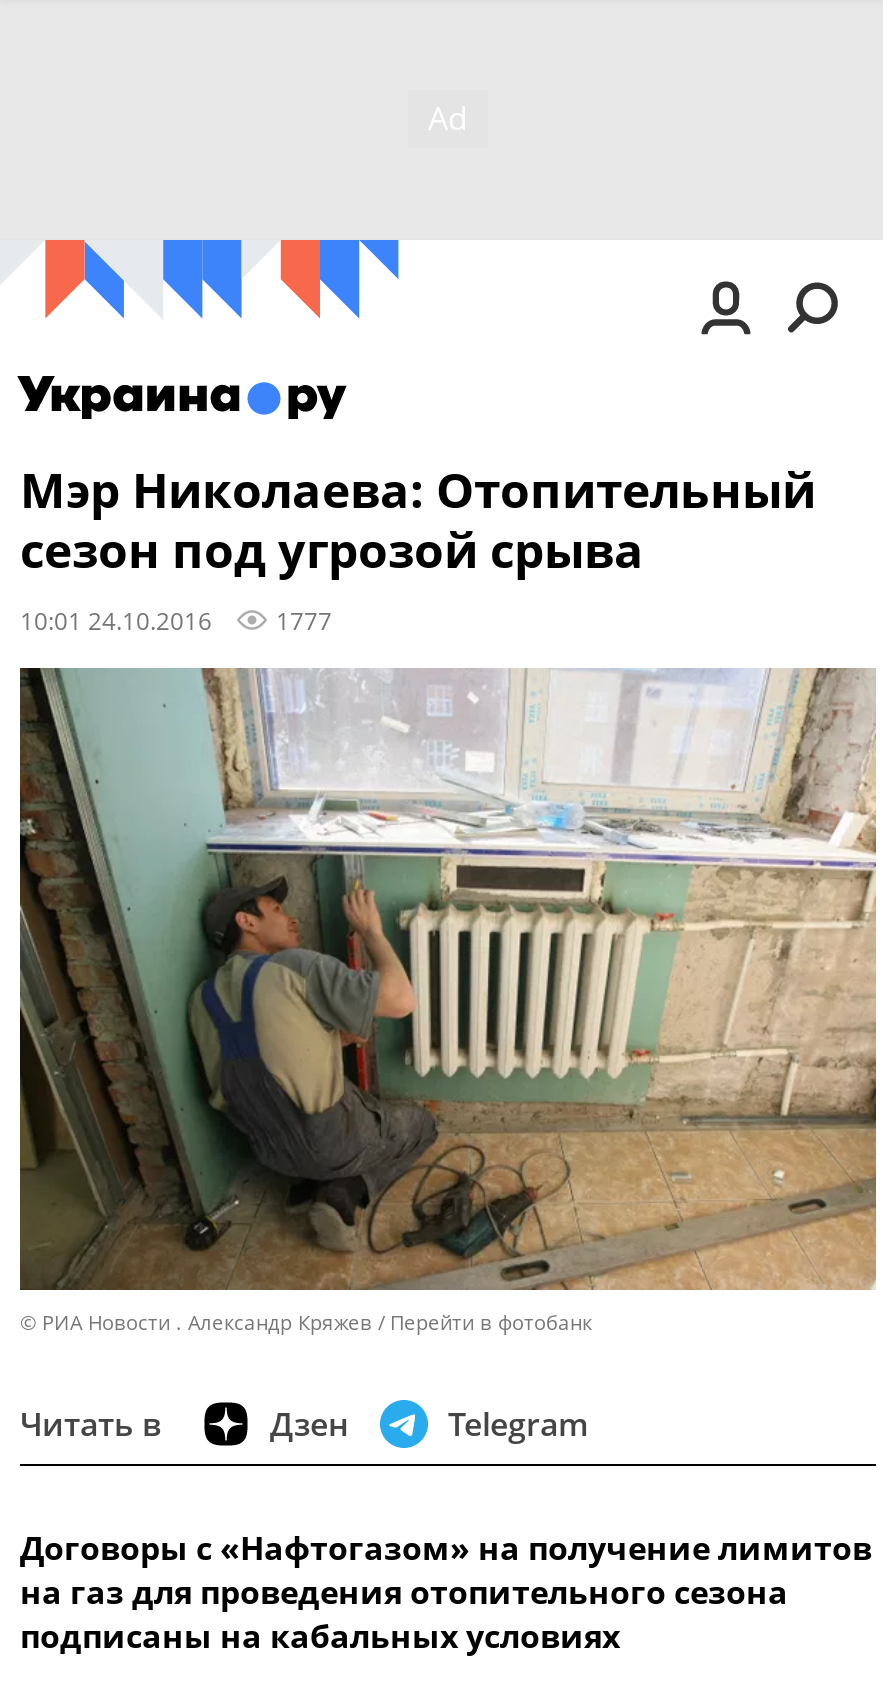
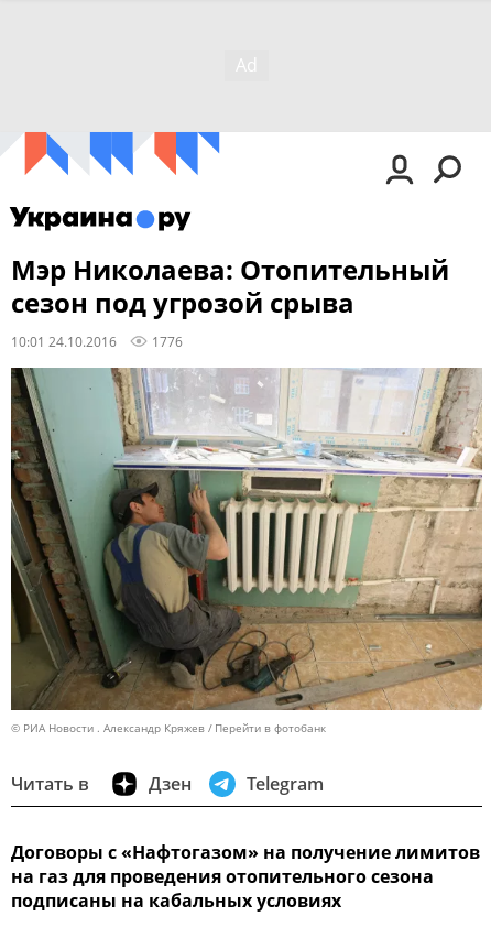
- 10:01 24.10.2016 1777
+ 10:01 24.10.2016 1776
